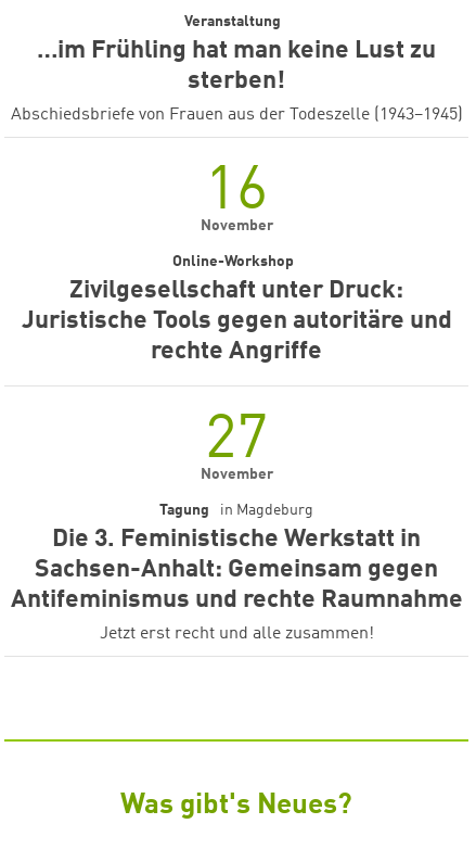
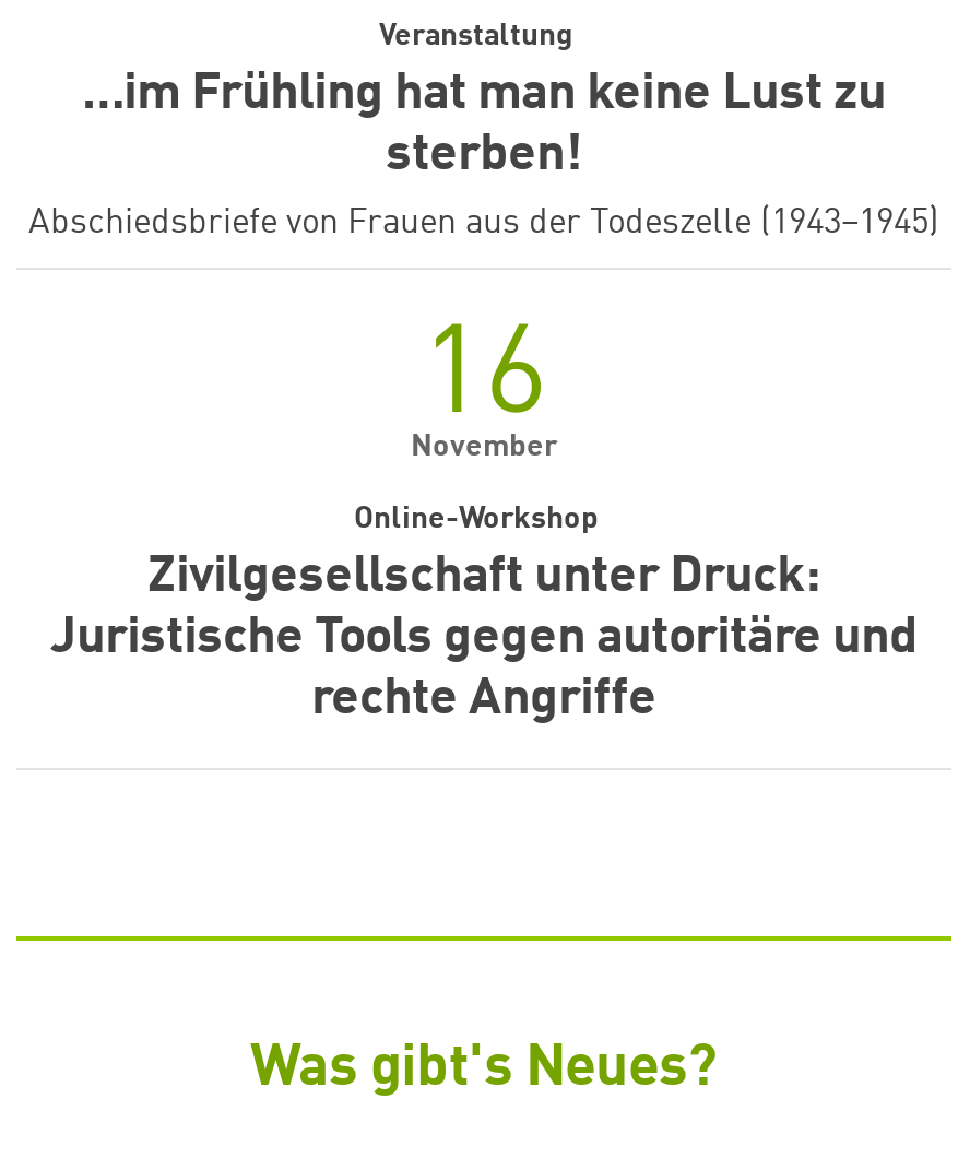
- 27
- November
- Die 3. Feministische Werkstatt in
- Sachsen-Anhalt: Gemeinsam gegen
- Antifeminismus und rechte Raumnahme

- Tagung in Magdeburg

- Jetzt erst recht und alle zusammen!
